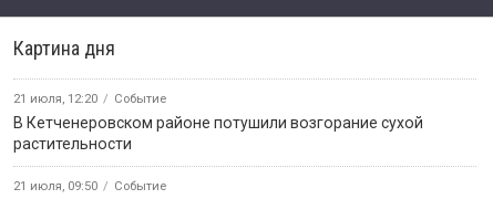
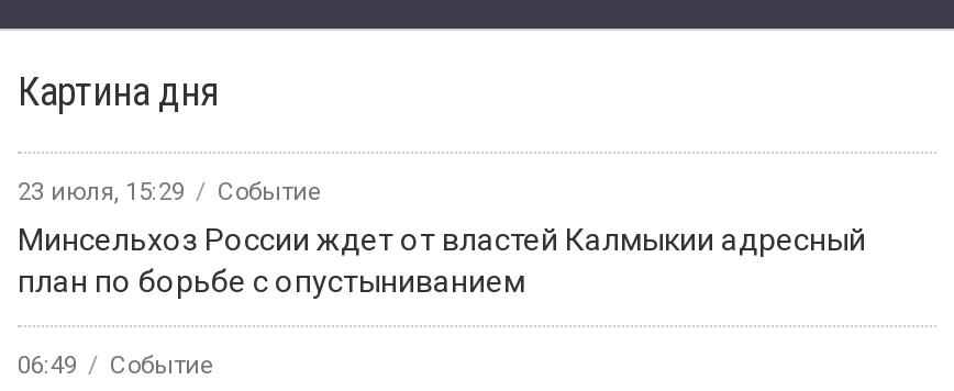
- 21 июля, 12:20 Событие
+ 23 июля, 15:29 Событие

- В Кетченеровском районе потушили возгорание сухой
- растительности
+ Минсельхоз России ждет от властей Калмыкии адресный
+ план по борьбе с опустыниванием

- 21 июля, 09:50 Событие
+ 06:49 Событие
